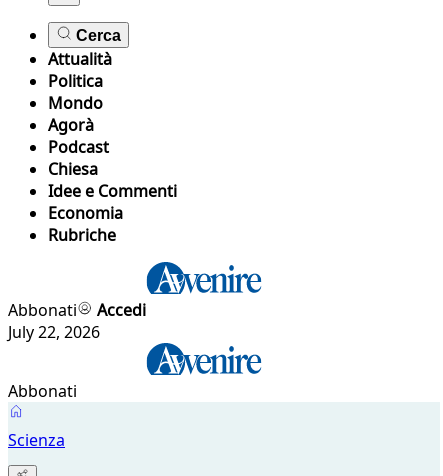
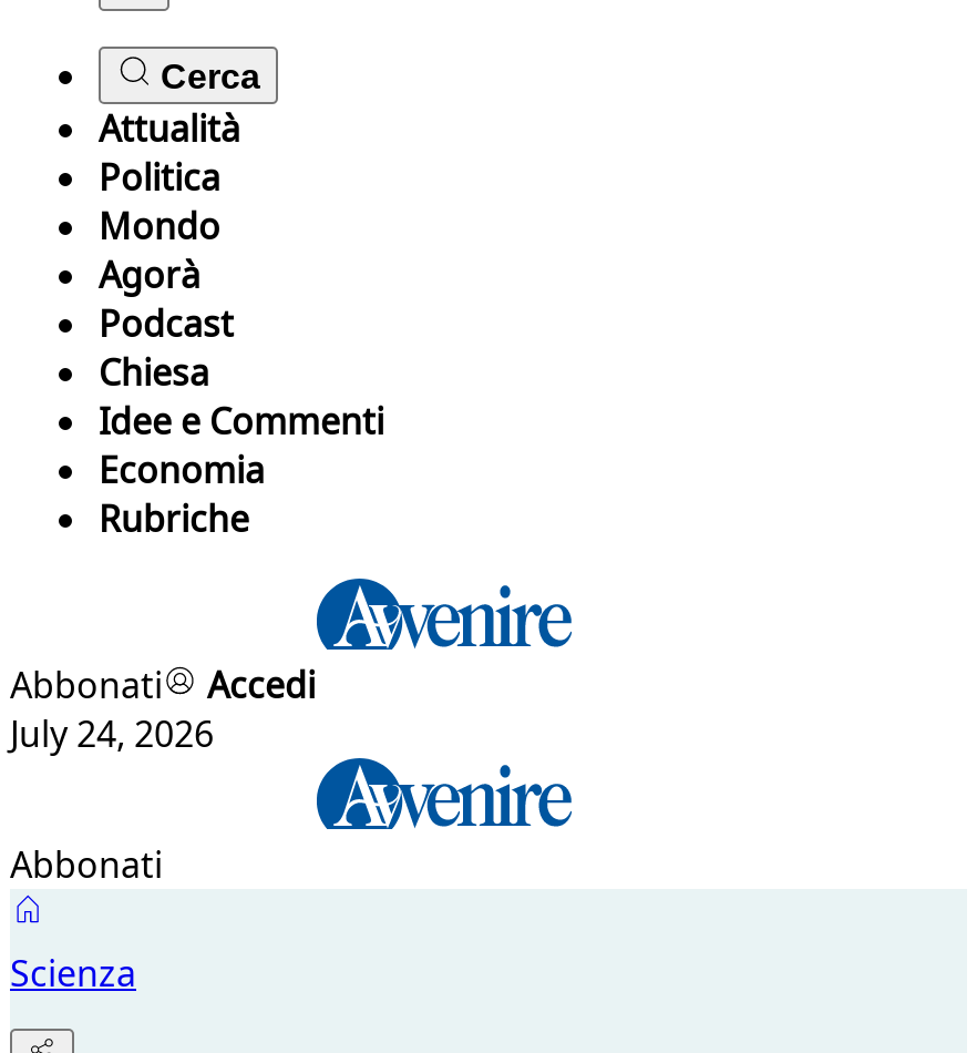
- July 22, 2026
+ July 24, 2026
